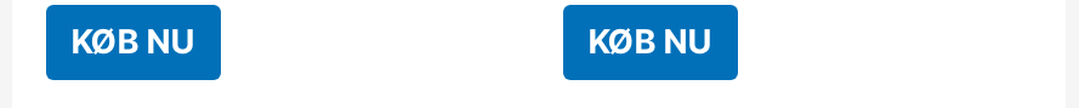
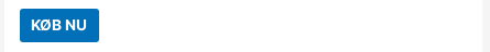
- KØB NU
